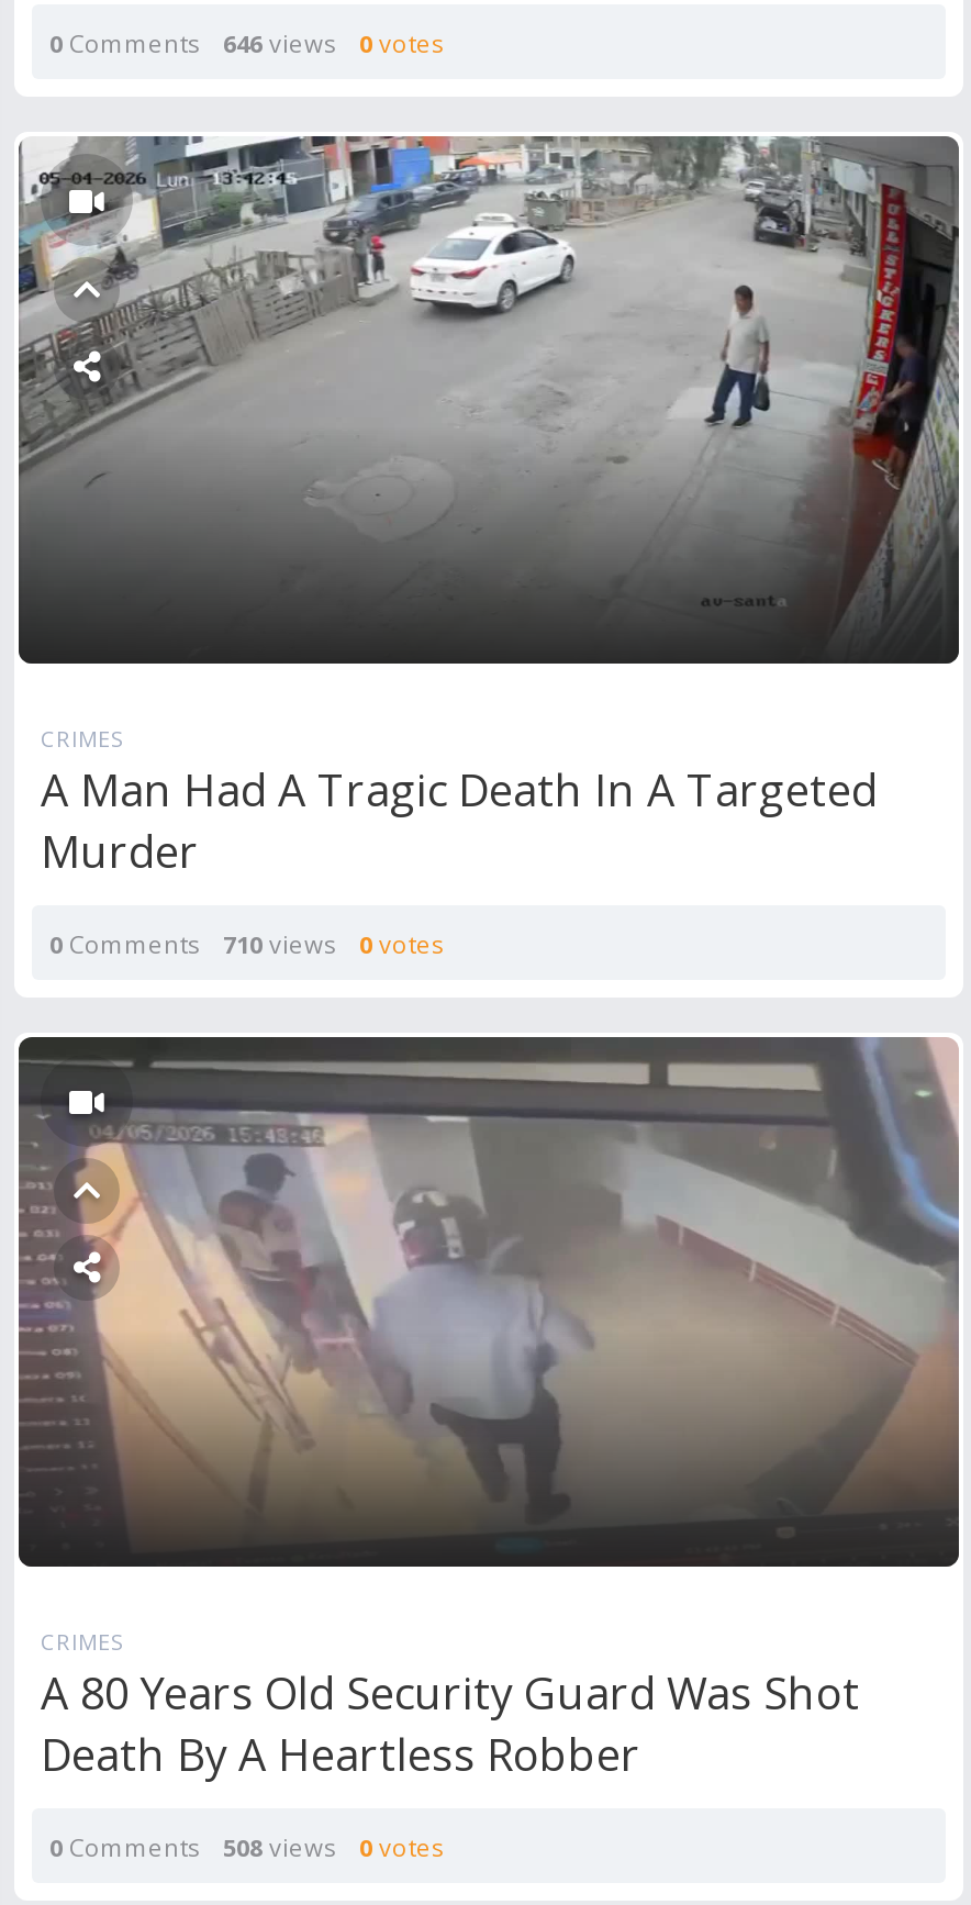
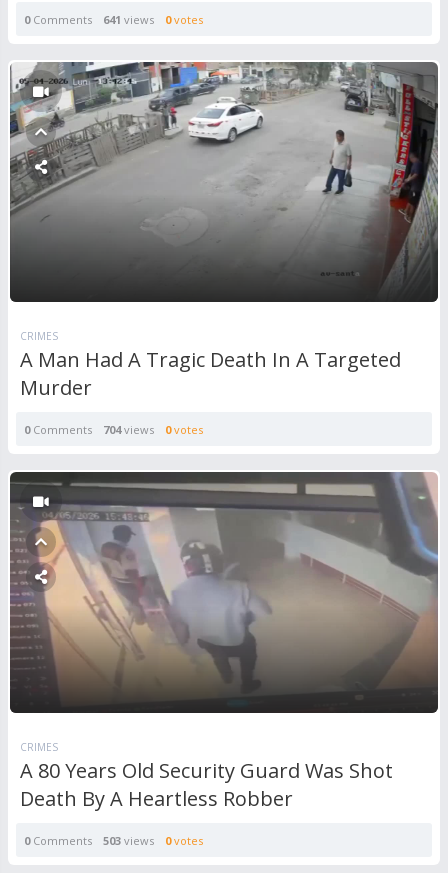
- 0 Comments 646 views 0 votes
+ 0 Comments 641 views 0 votes

- 0 Comments 710 views 0 votes
+ 0 Comments 704 views 0 votes

- 0 Comments 508 views 0 votes
+ 0 Comments 503 views 0 votes
